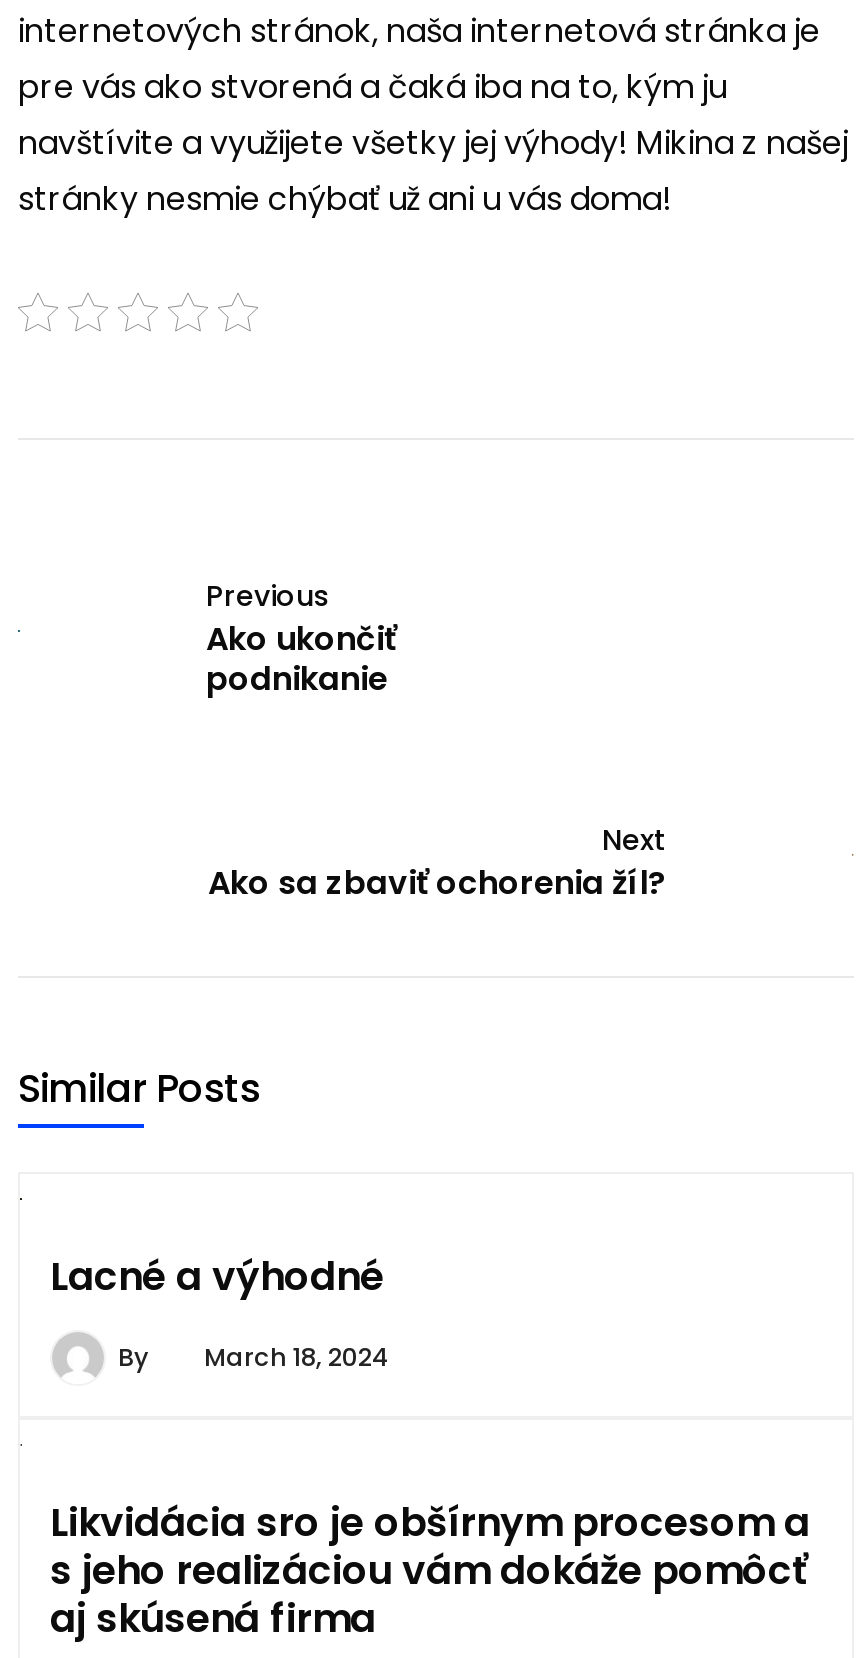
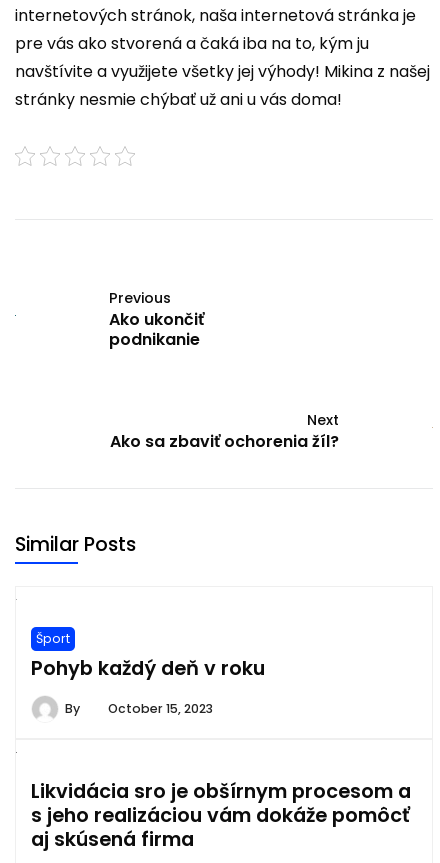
- Lacné a výhodné
+ Šport
+ Pohyb každý deň v roku

- By March 18, 2024
+ By October 15, 2023
